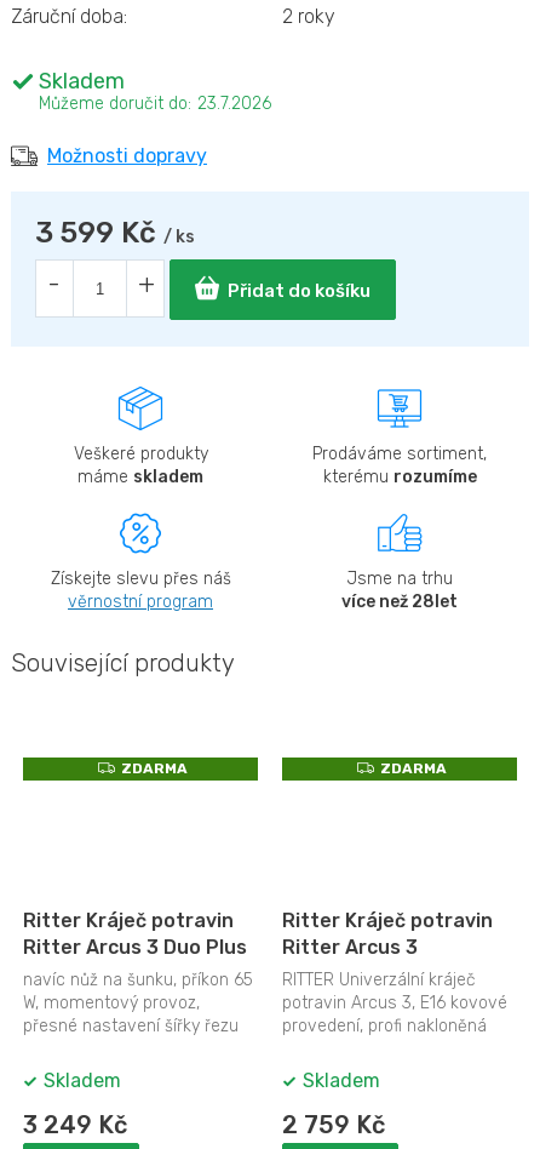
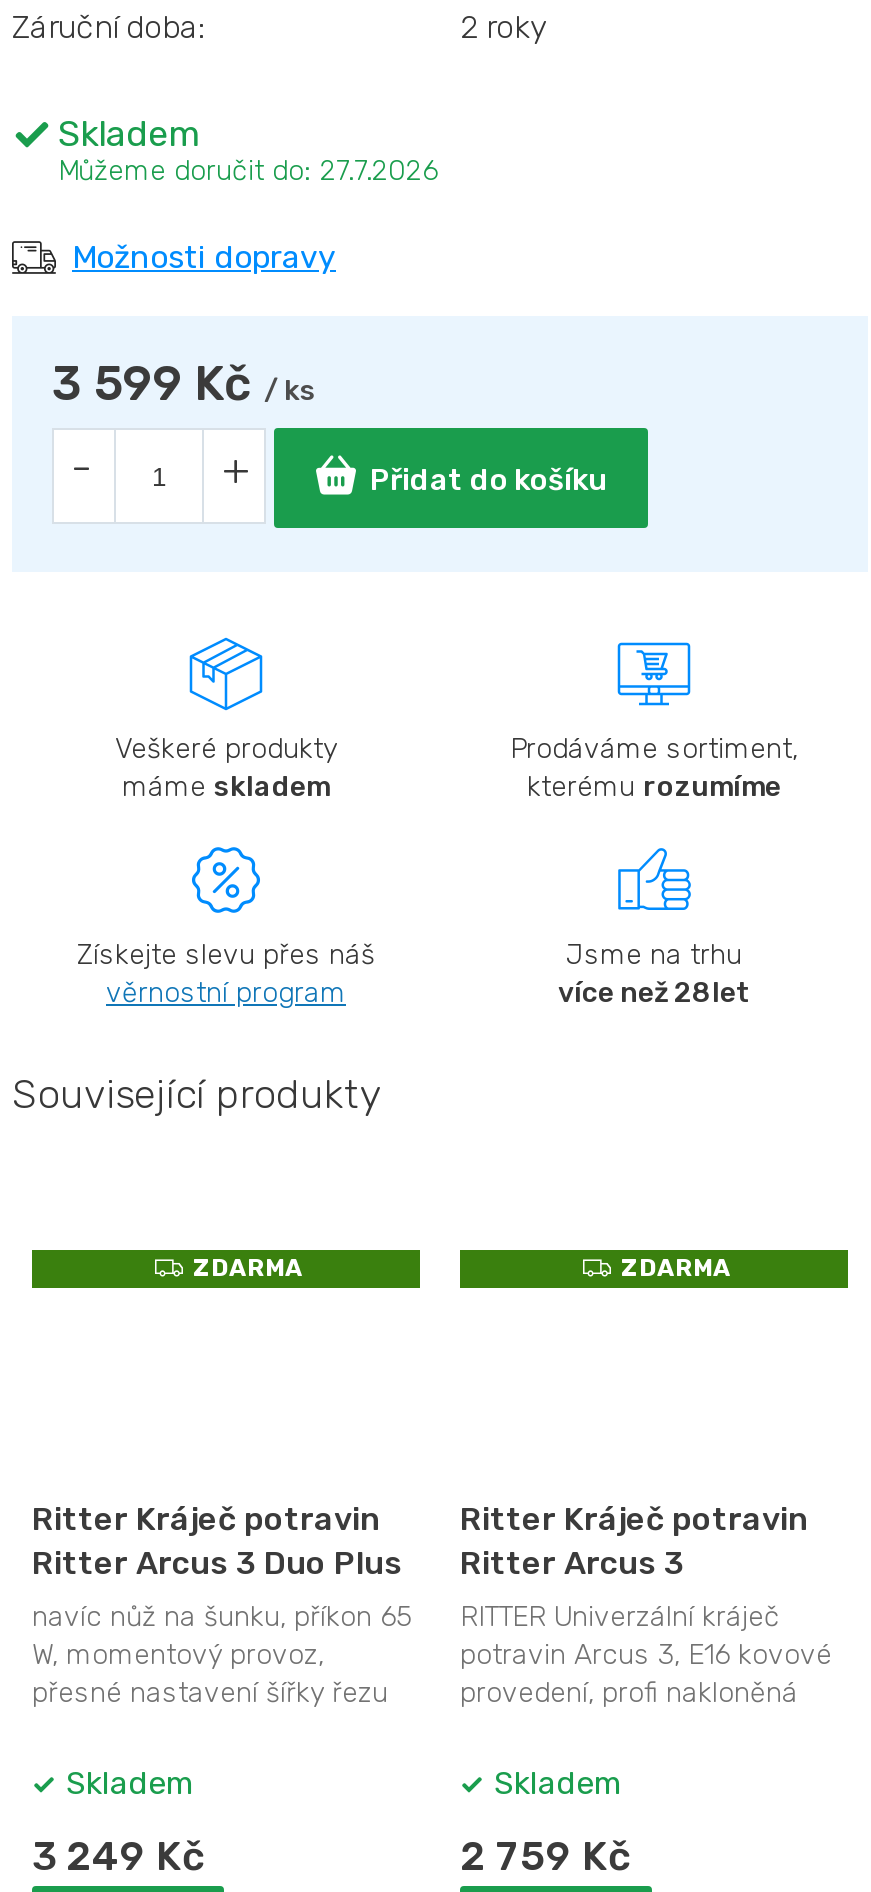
- Můžeme doručit do: 23.7.2026
+ Můžeme doručit do: 27.7.2026
